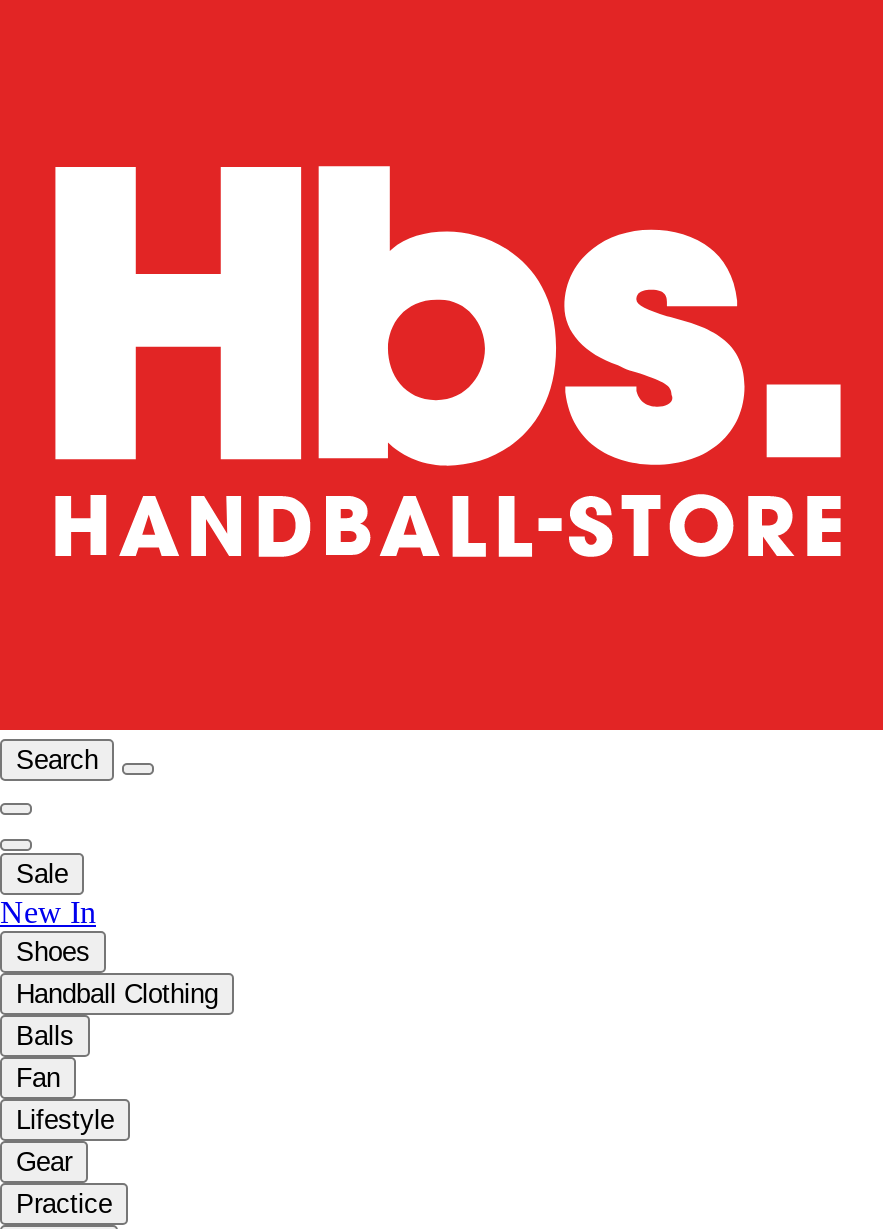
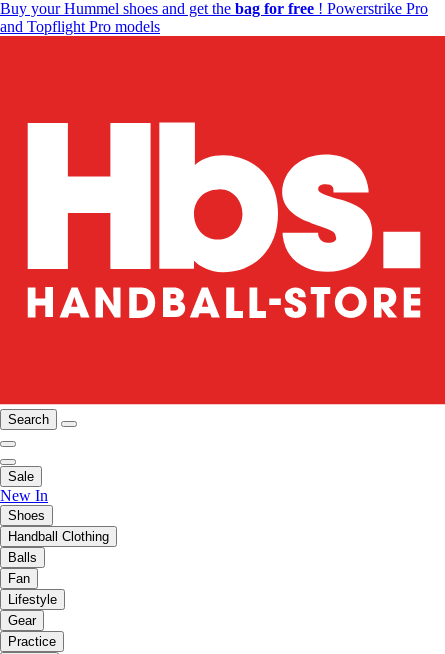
+ Buy your Hummel shoes and get the bag for free! Powerstrike Pro
+ and Topflight Pro models
